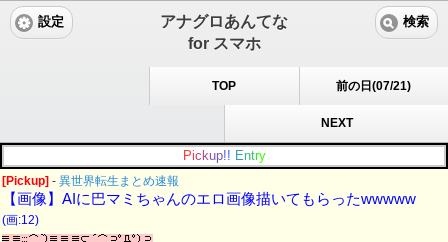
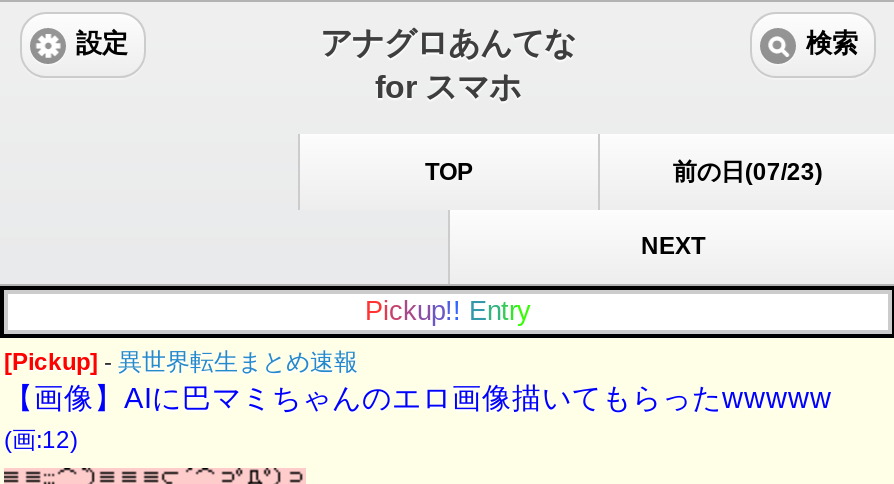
- 前の日(07/21)
+ 前の日(07/23)
